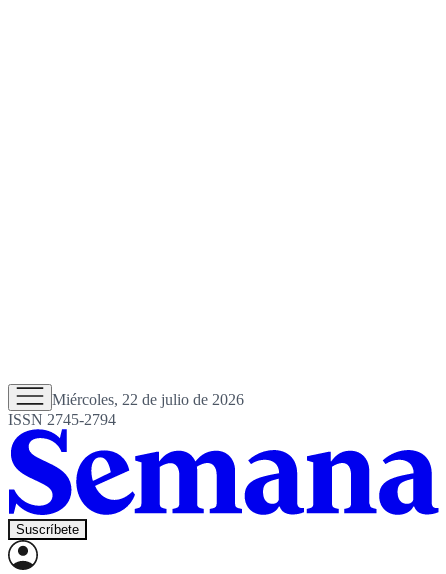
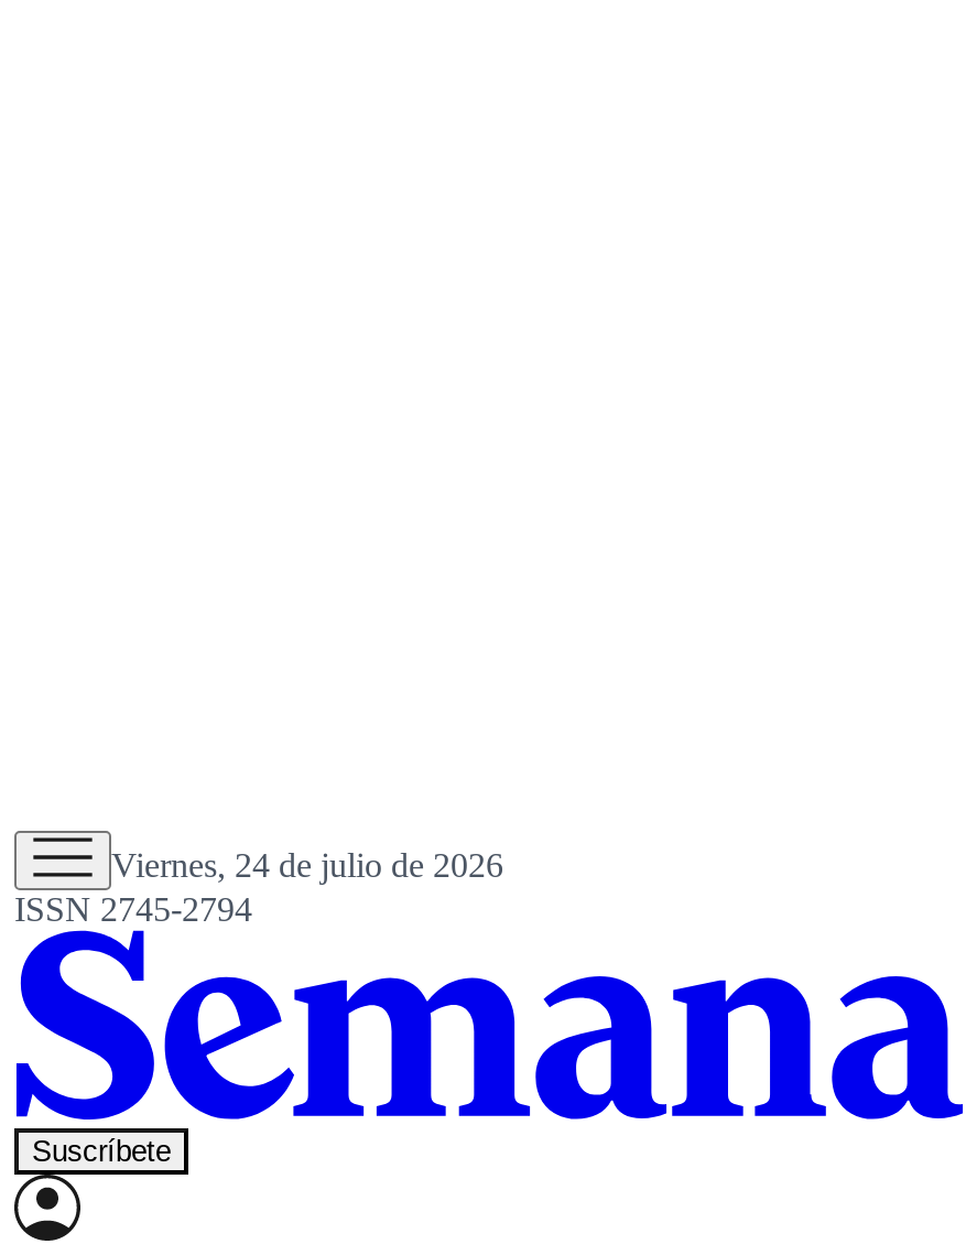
- Miércoles, 22 de julio de 2026
+ Viernes, 24 de julio de 2026
